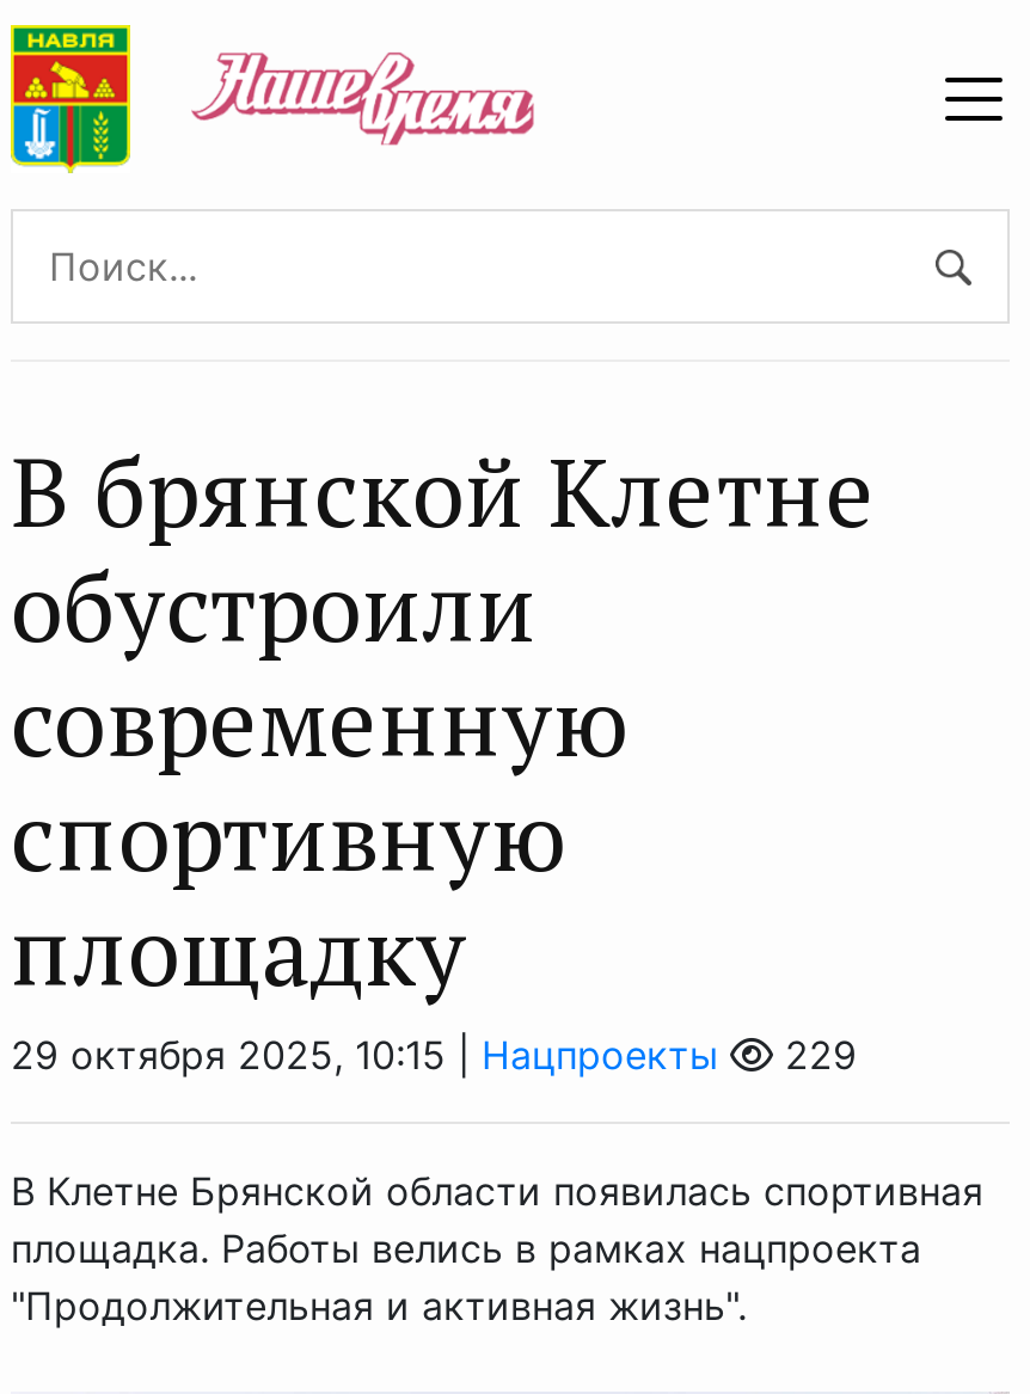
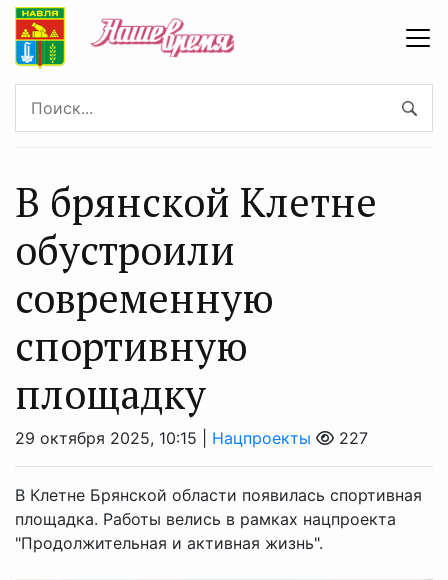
- 229
+ 227
